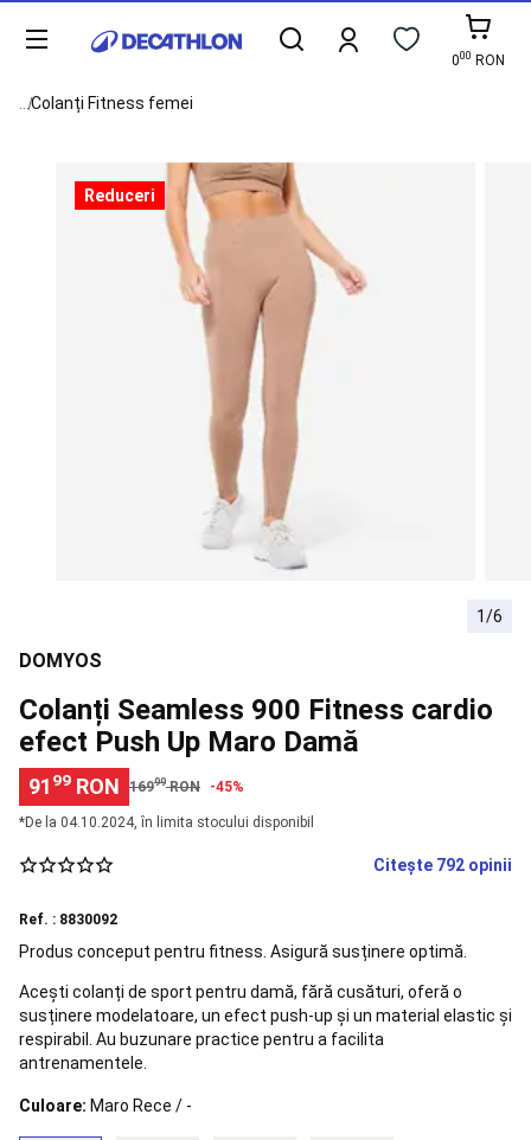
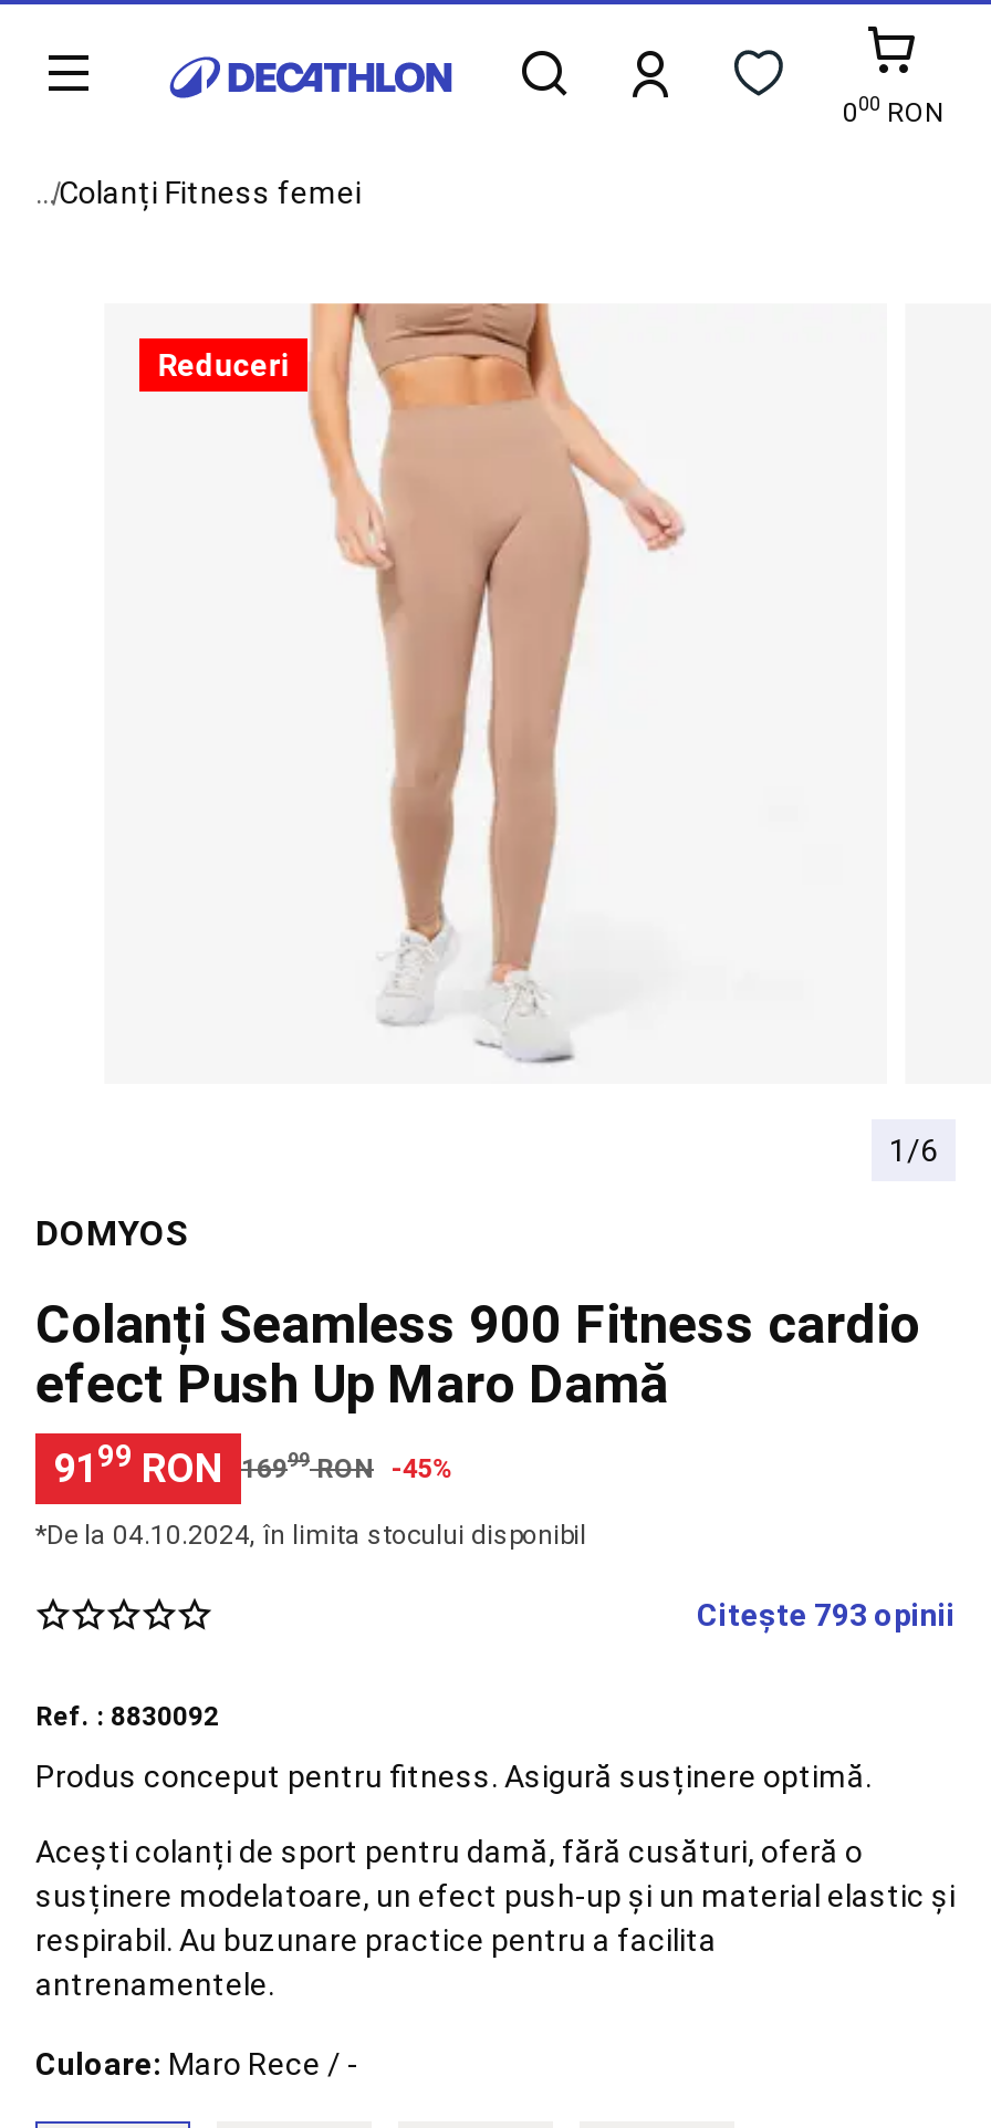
- Citește 792 opinii
+ Citește 793 opinii
